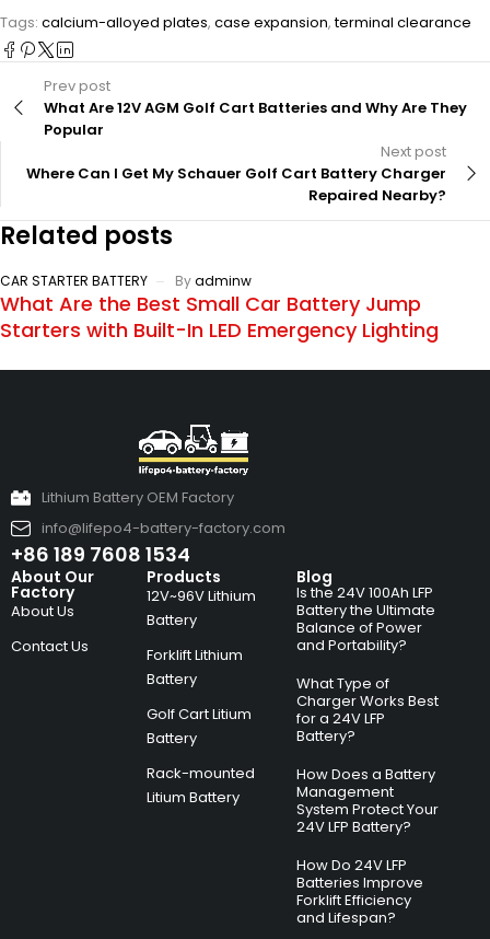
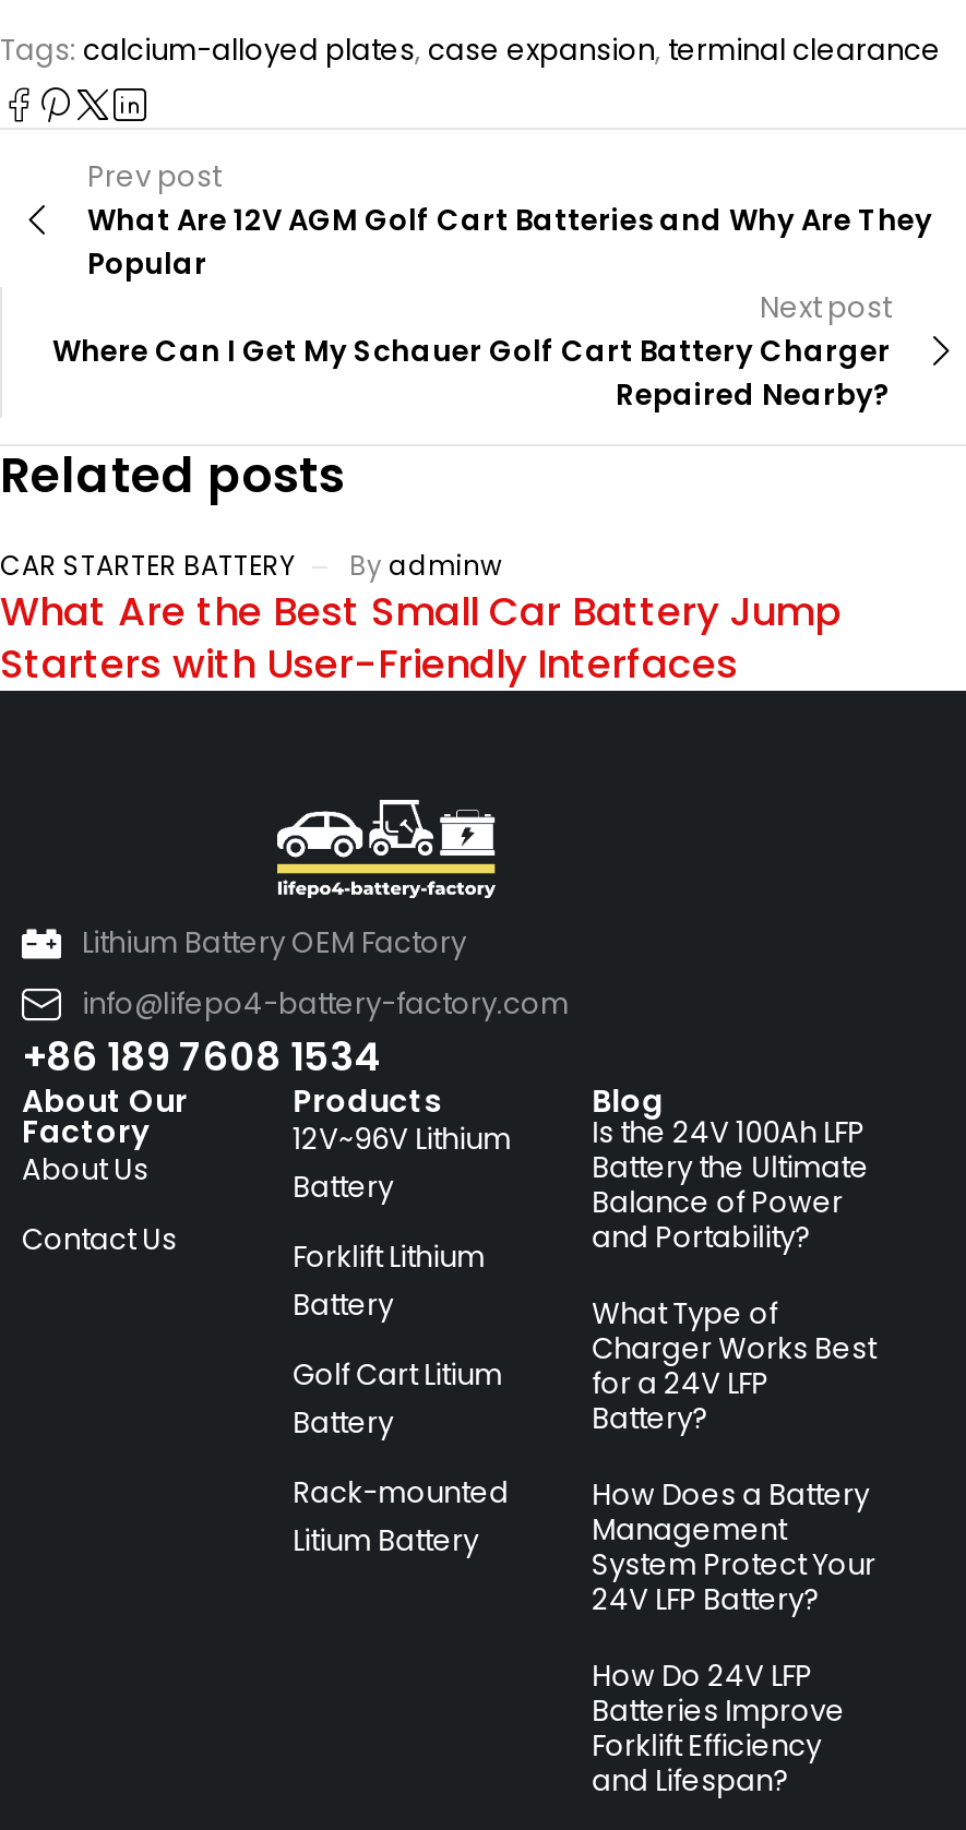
- Starters with Built-In LED Emergency Lighting
+ Starters with User-Friendly Interfaces
